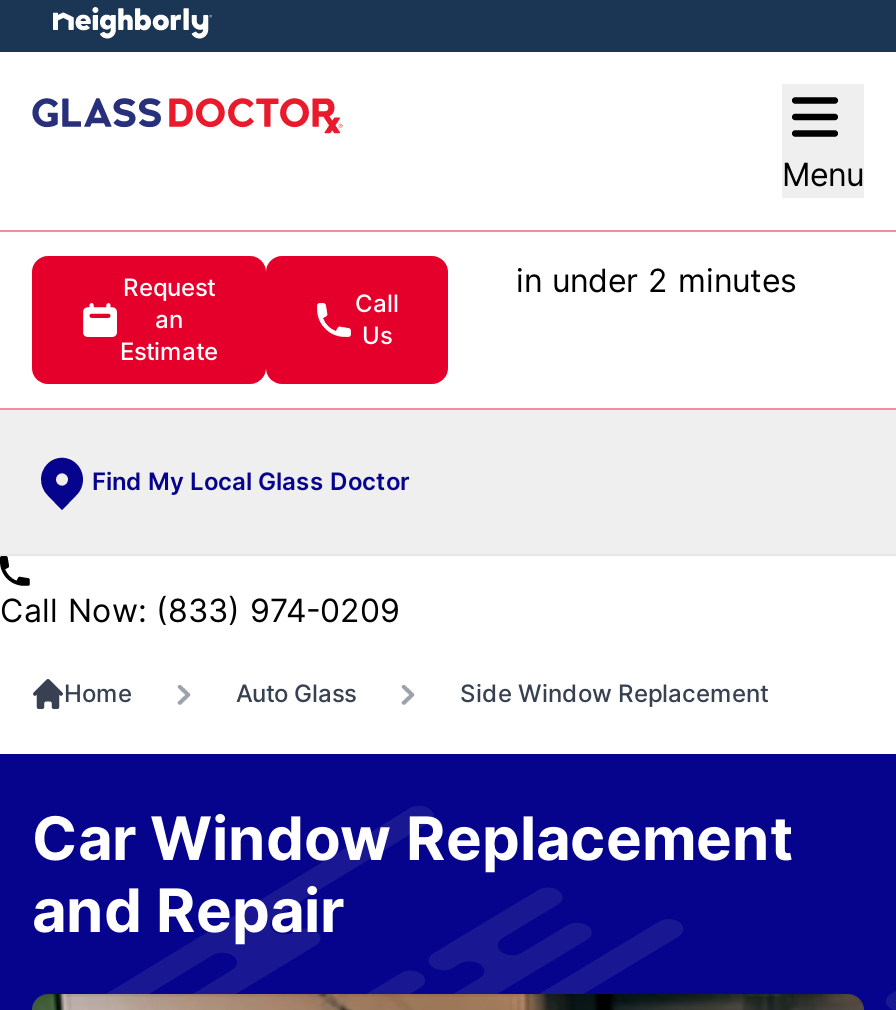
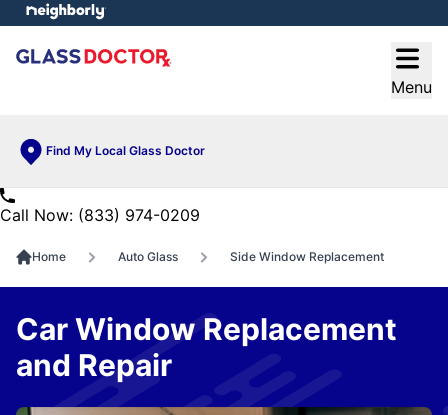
- [image]
- Request
- an
- Estimate

- in under 2 minutes

- Call
- Us
